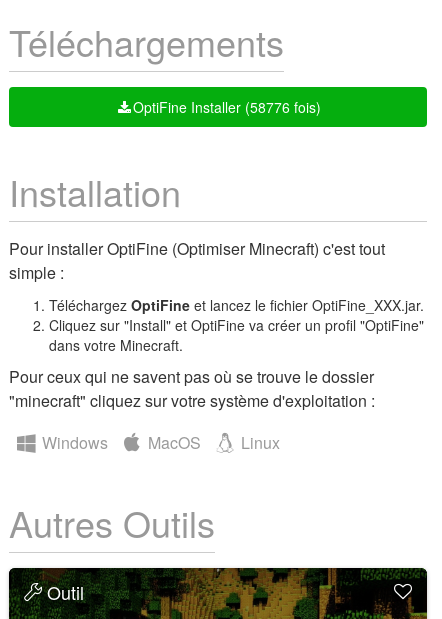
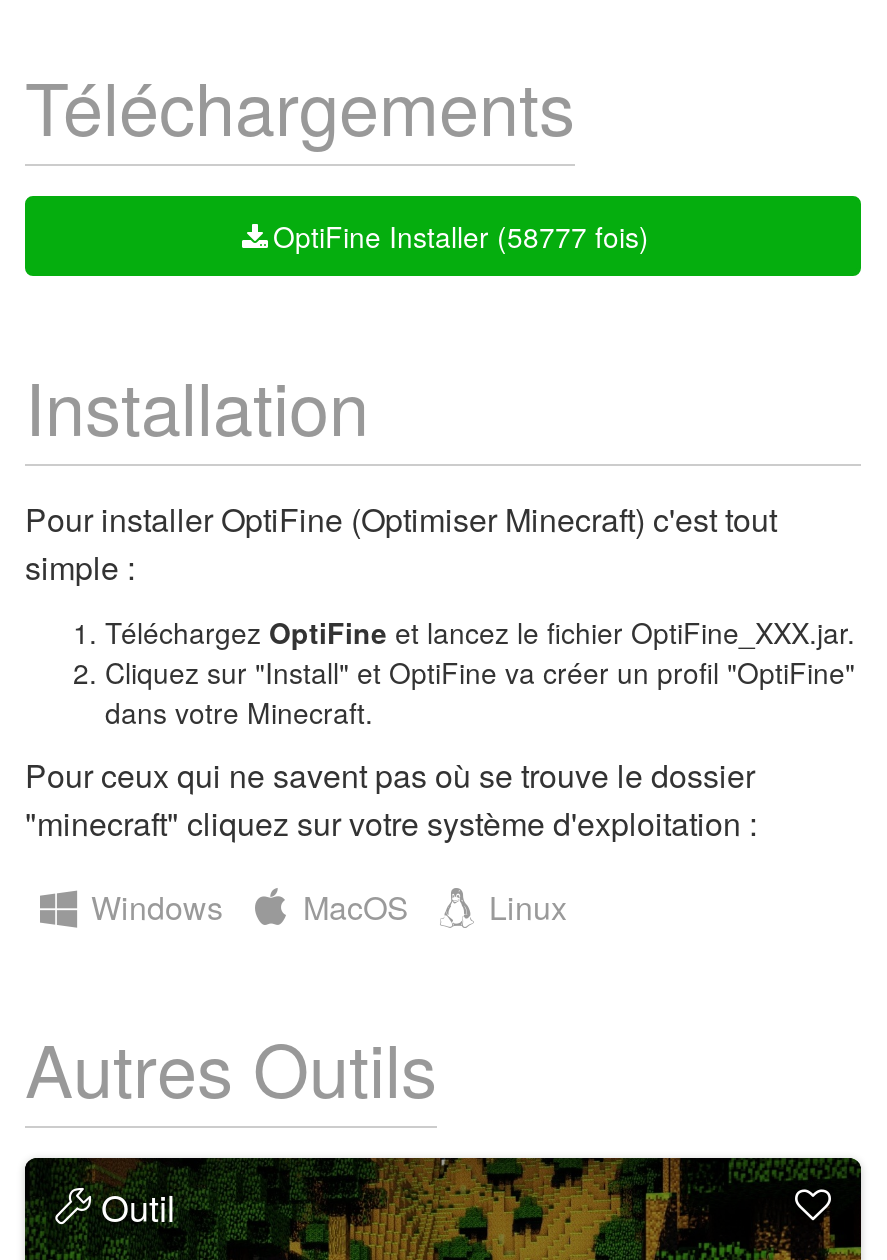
- OptiFine Installer (58776 fois)
+ OptiFine Installer (58777 fois)
